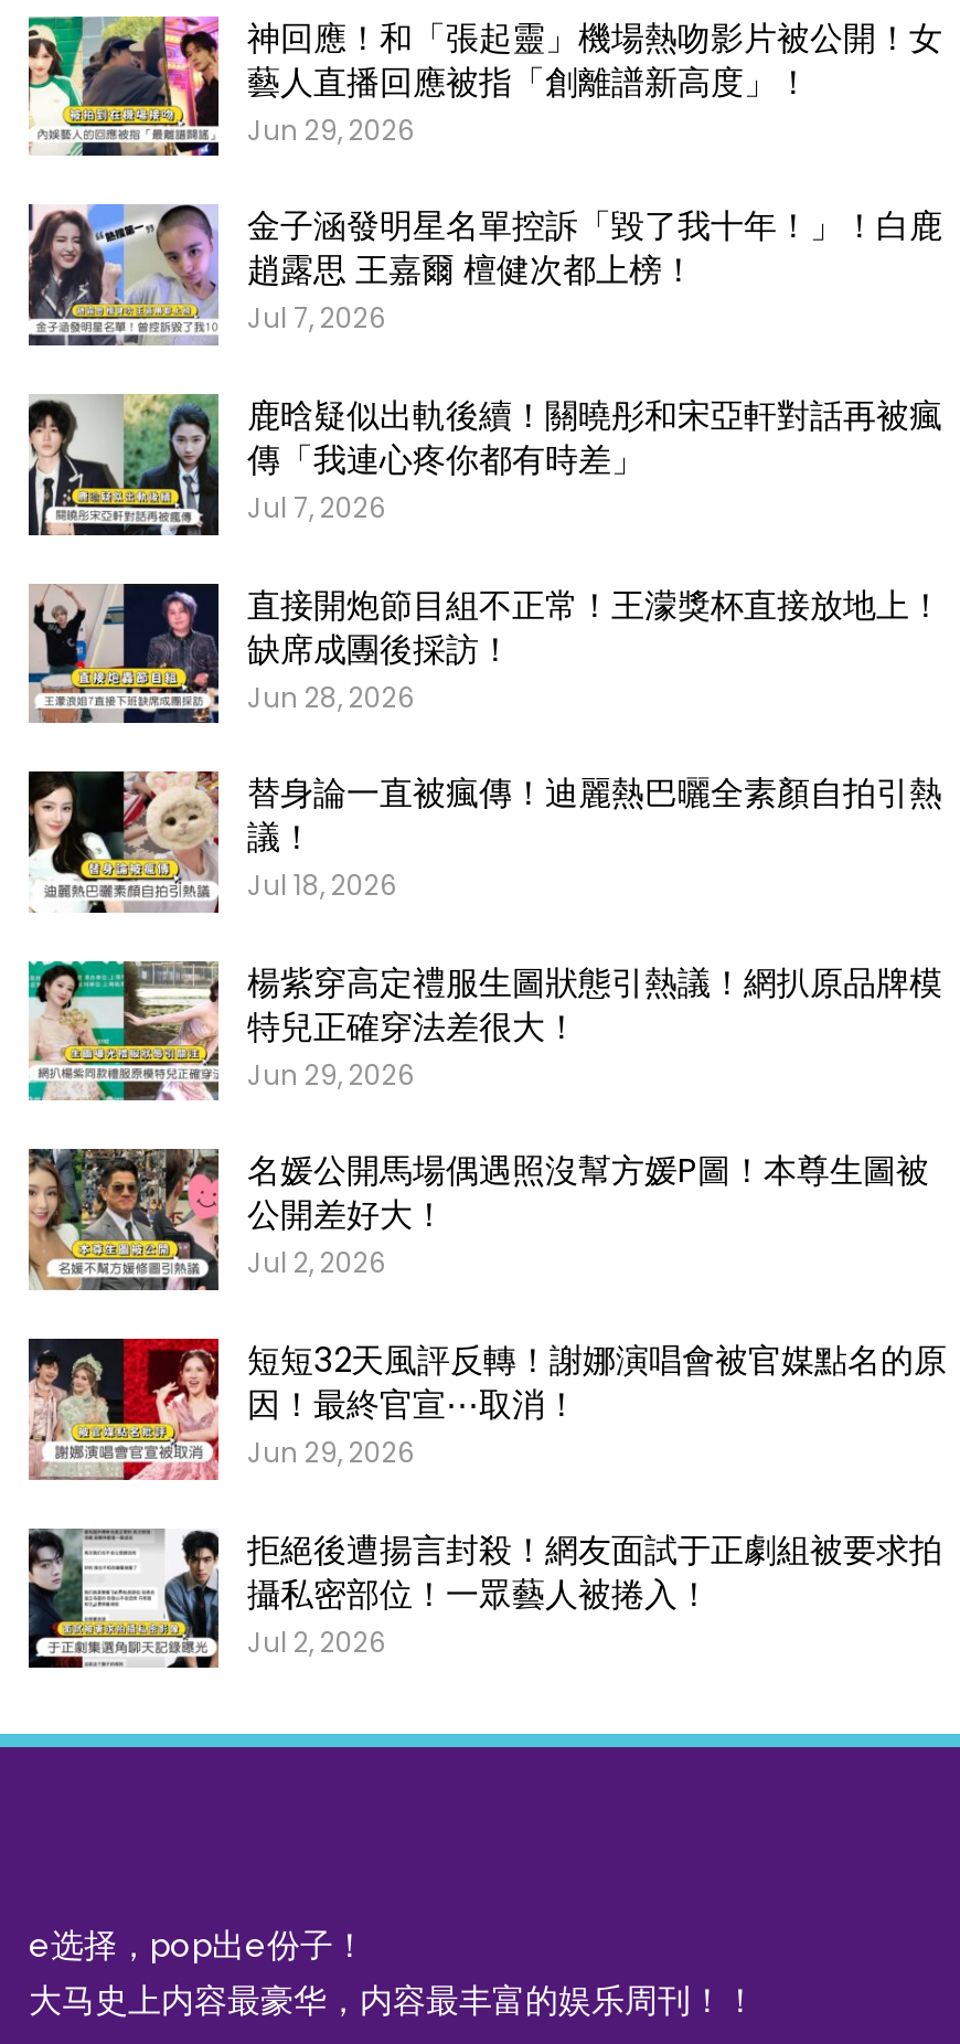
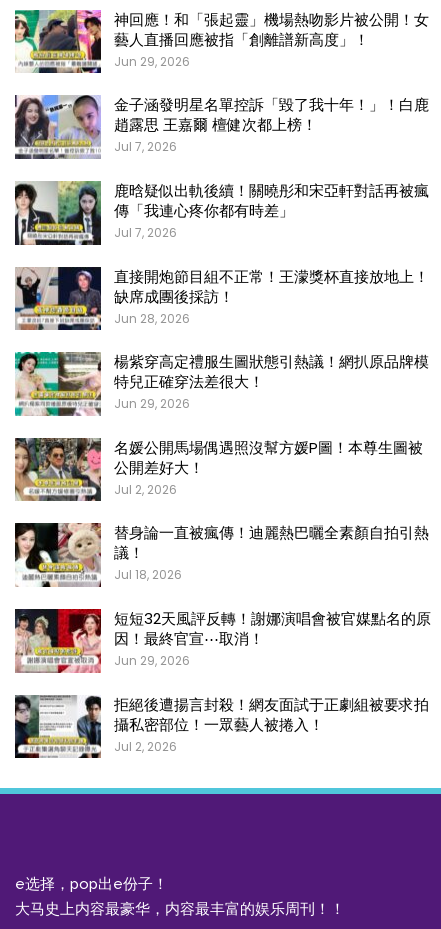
moved down: [image] | 替身論一直被瘋傳！迪麗熱巴曬全素顏自拍引熱 | 議！ | Jul 18, 2026

moved up: [image] | 楊紫穿高定禮服生圖狀態引熱議！網扒原品牌模 | 特兒正確穿法差很大！ | Jun 29, 2026 | 名媛公開馬場偶遇照沒幫方媛P圖！本尊生圖被 | 公開差好大！ | Jul 2, 2026
